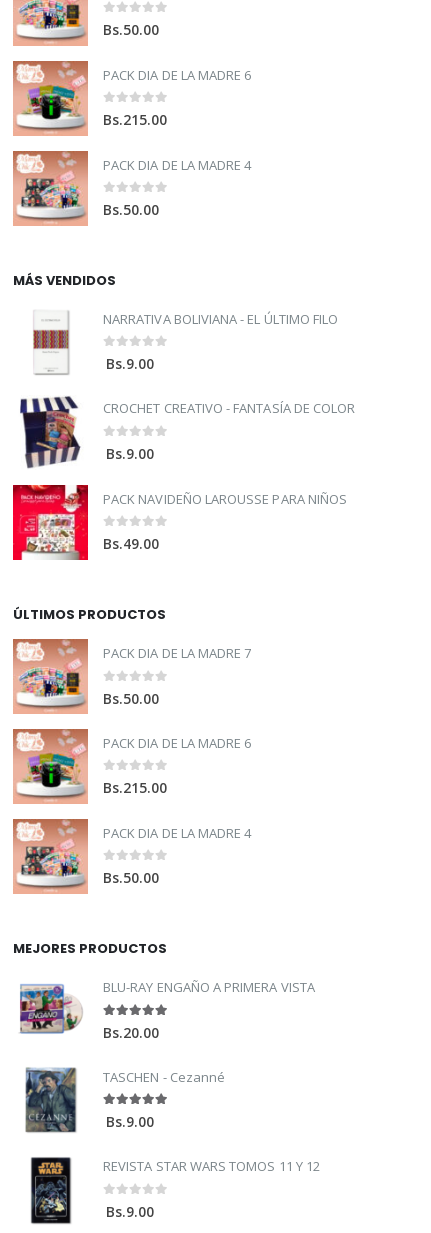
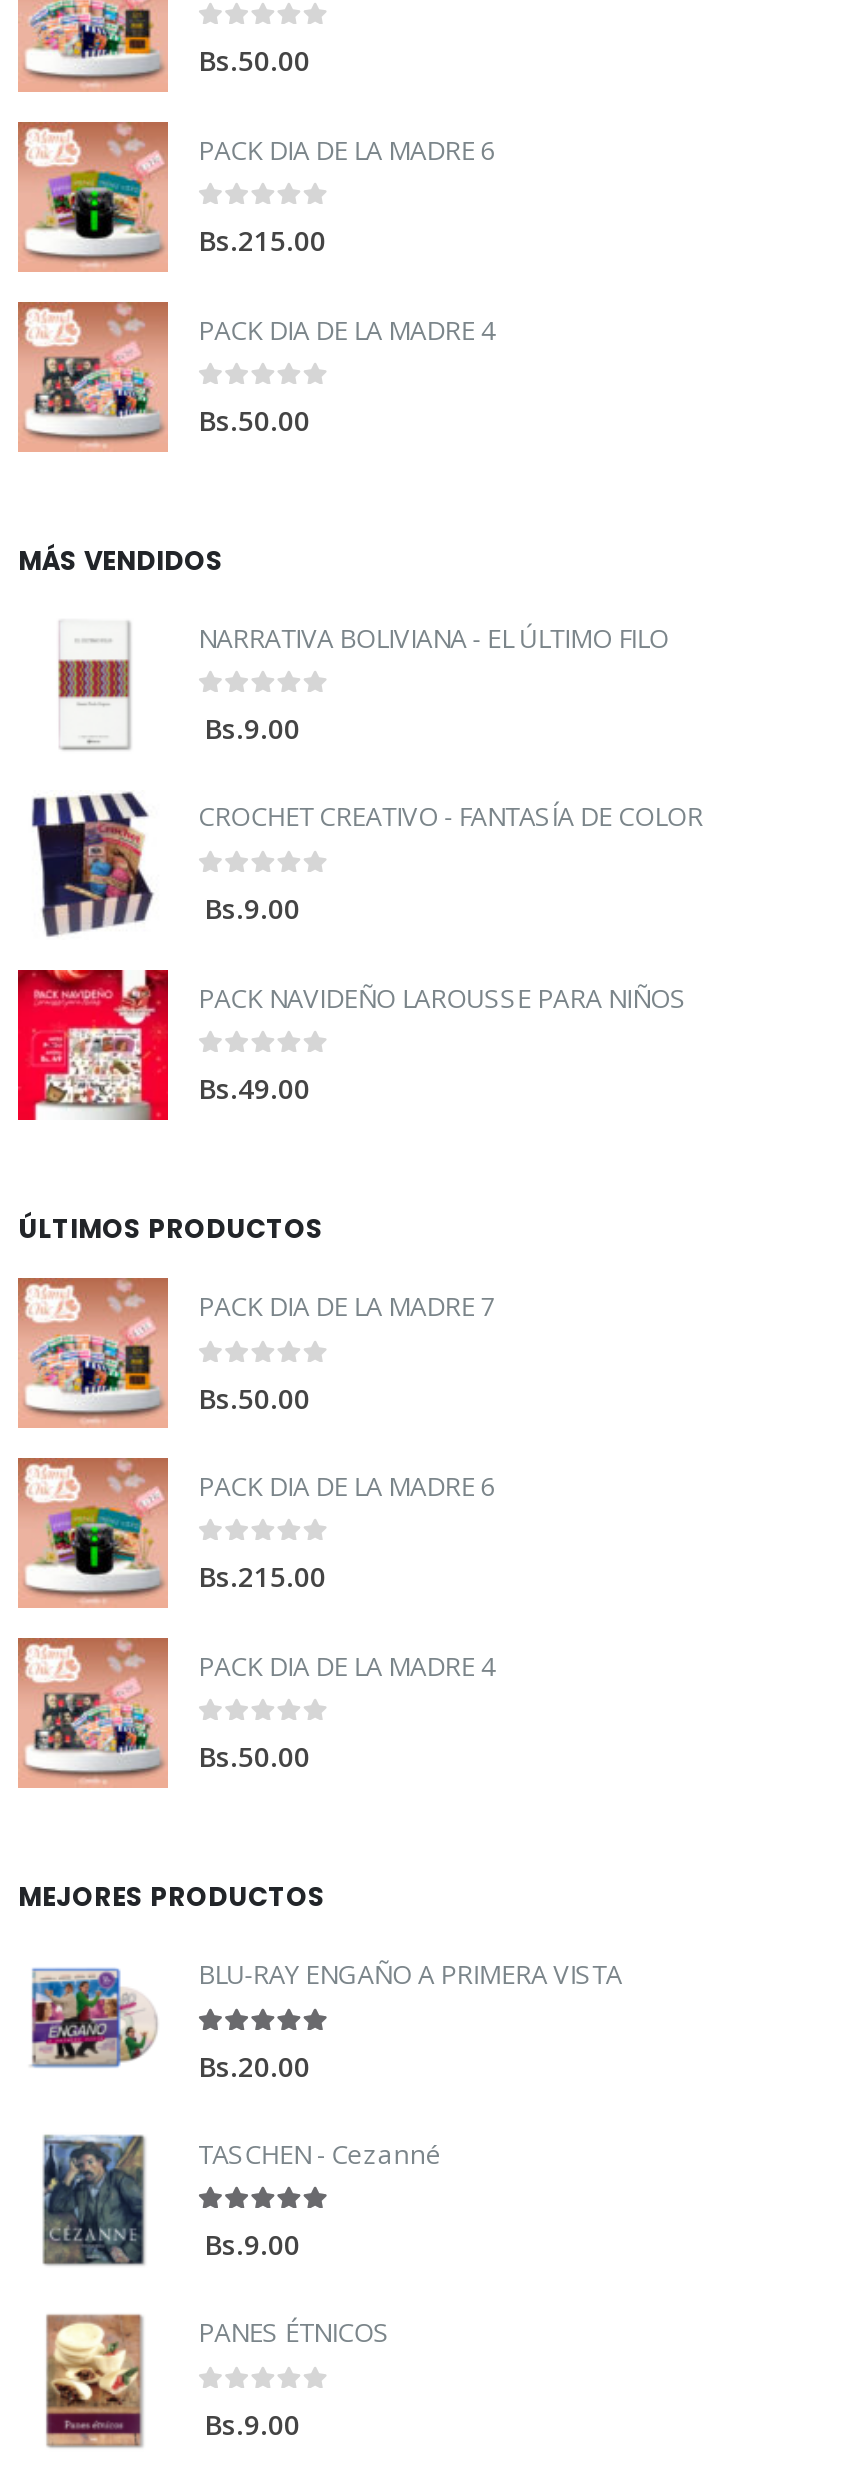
- [image]
- REVISTA STAR WARS TOMOS 11 Y 12
+ [image]
+ PANES ÉTNICOS
